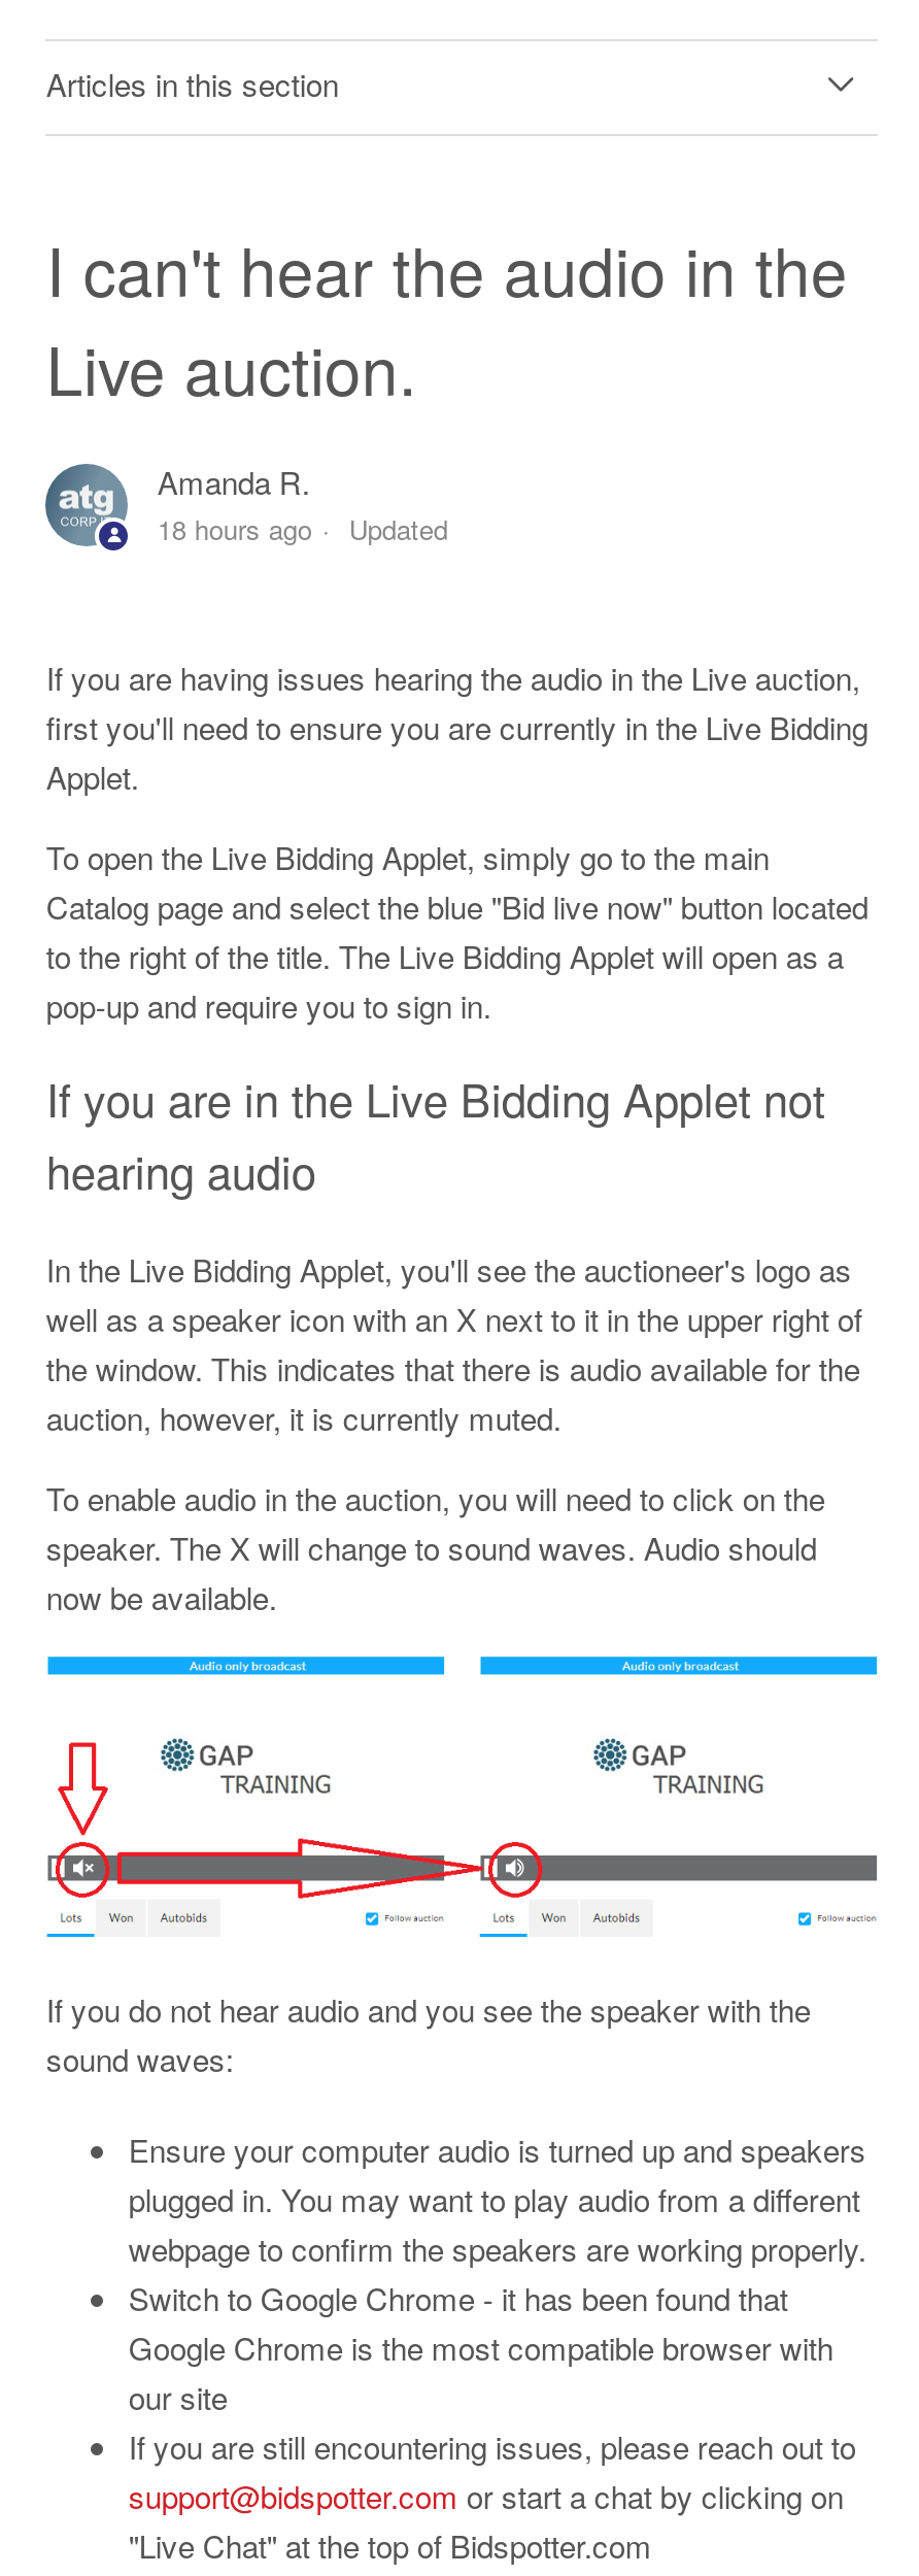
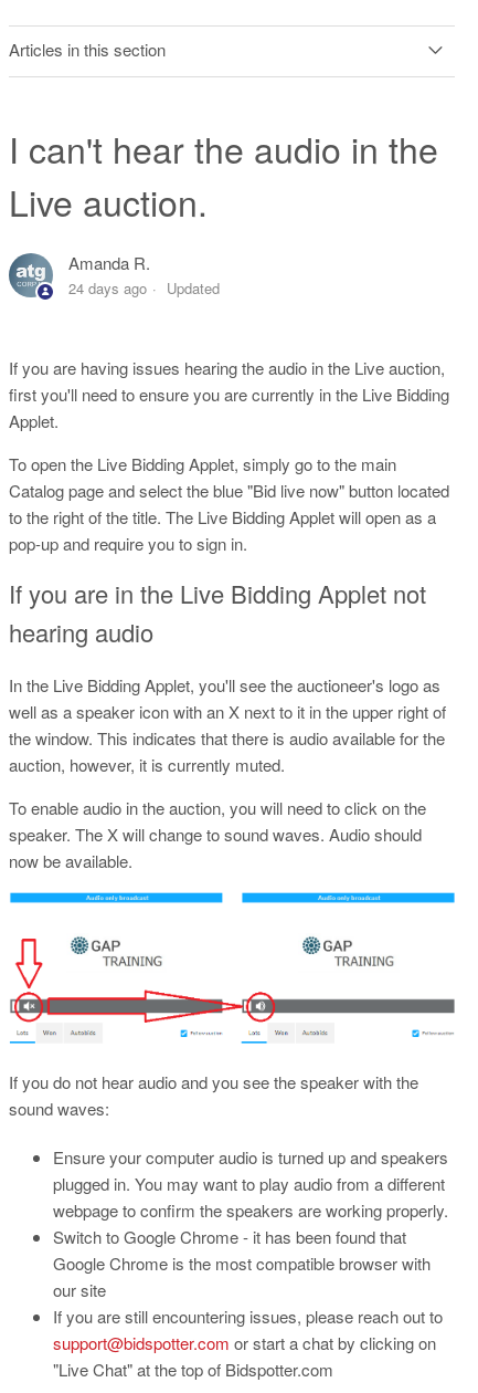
- 18 hours ago Updated
+ 24 days ago Updated
